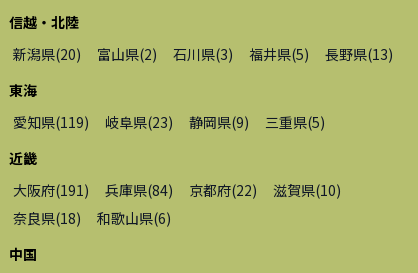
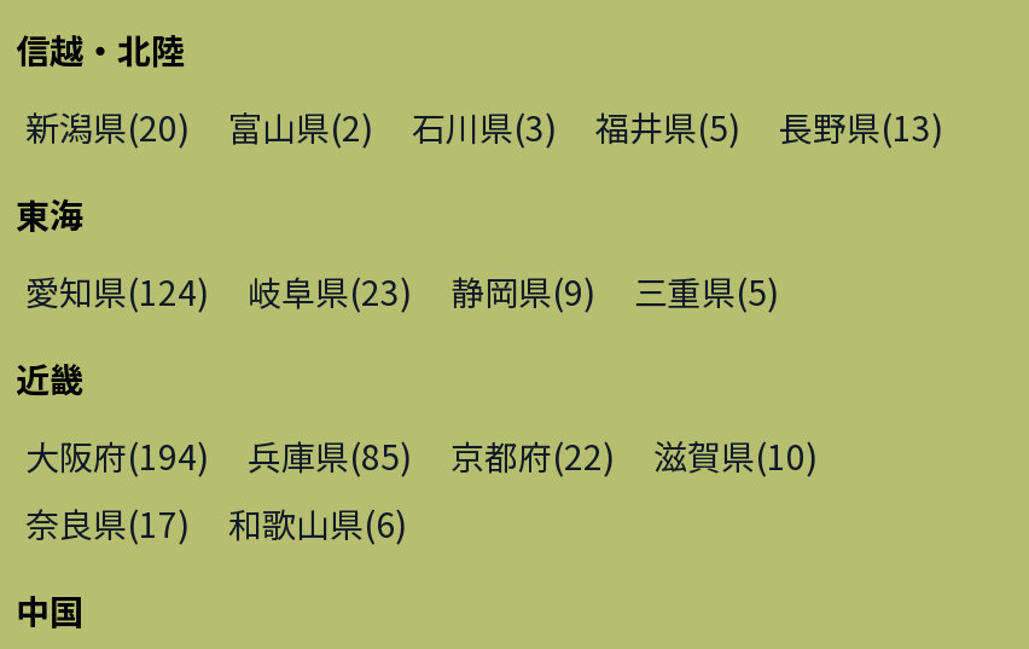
- 愛知県(119) 岐阜県(23) 静岡県(9) 三重県(5)
+ 愛知県(124) 岐阜県(23) 静岡県(9) 三重県(5)

- 大阪府(191)
+ 大阪府(194)

- 兵庫県(84)
+ 兵庫県(85)

- 奈良県(18) 和歌山県(6)
+ 奈良県(17) 和歌山県(6)
